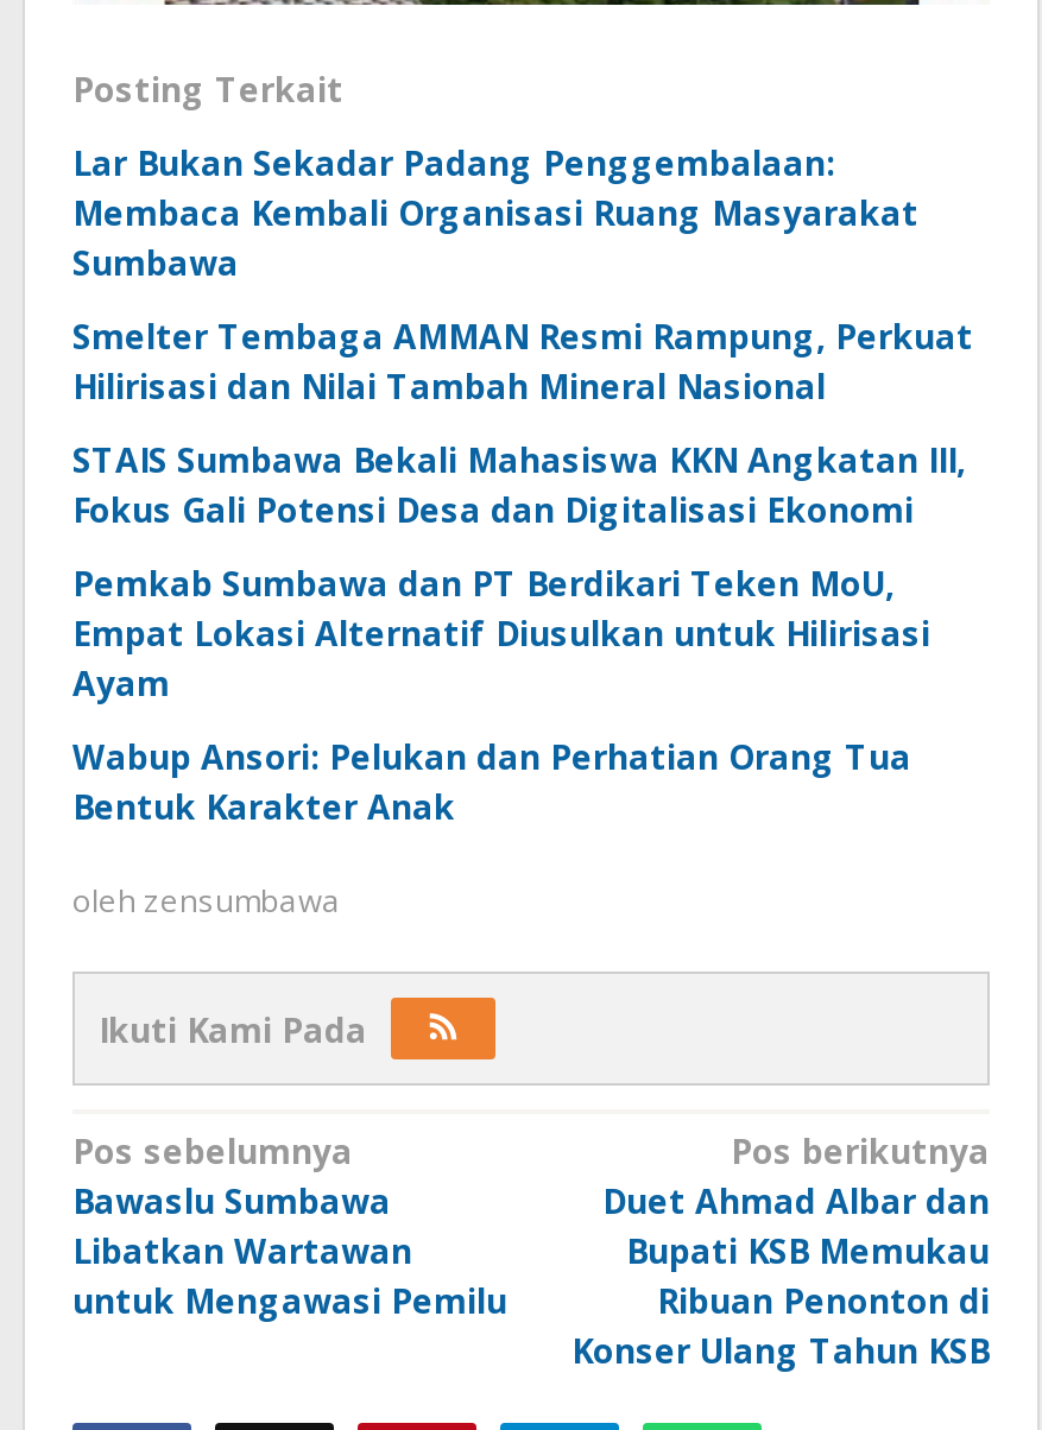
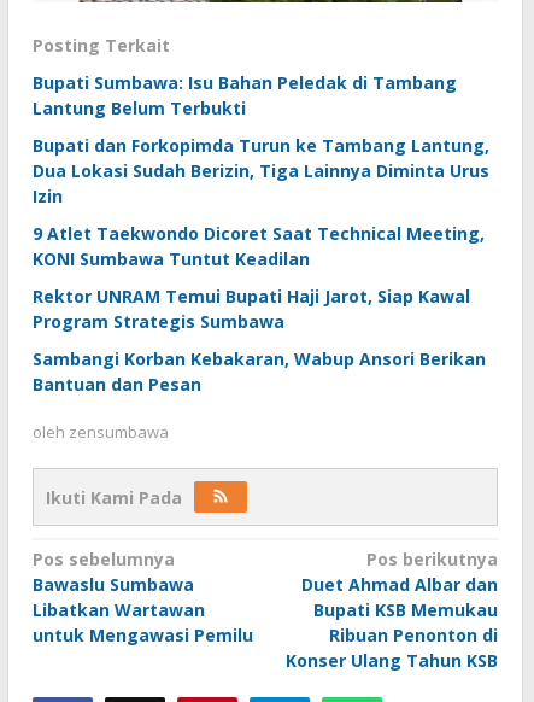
- Lar Bukan Sekadar Padang Penggembalaan:
- Membaca Kembali Organisasi Ruang Masyarakat
- Sumbawa
+ Bupati Sumbawa: Isu Bahan Peledak di Tambang
+ Lantung Belum Terbukti

- Smelter Tembaga AMMAN Resmi Rampung, Perkuat
- Hilirisasi dan Nilai Tambah Mineral Nasional
+ Bupati dan Forkopimda Turun ke Tambang Lantung,
+ Dua Lokasi Sudah Berizin, Tiga Lainnya Diminta Urus
+ Izin

- STAIS Sumbawa Bekali Mahasiswa KKN Angkatan III,
- Fokus Gali Potensi Desa dan Digitalisasi Ekonomi
+ 9 Atlet Taekwondo Dicoret Saat Technical Meeting,
+ KONI Sumbawa Tuntut Keadilan

- Pemkab Sumbawa dan PT Berdikari Teken MoU,
- Empat Lokasi Alternatif Diusulkan untuk Hilirisasi
- Ayam
+ Rektor UNRAM Temui Bupati Haji Jarot, Siap Kawal
+ Program Strategis Sumbawa

- Wabup Ansori: Pelukan dan Perhatian Orang Tua
- Bentuk Karakter Anak
+ Sambangi Korban Kebakaran, Wabup Ansori Berikan
+ Bantuan dan Pesan
